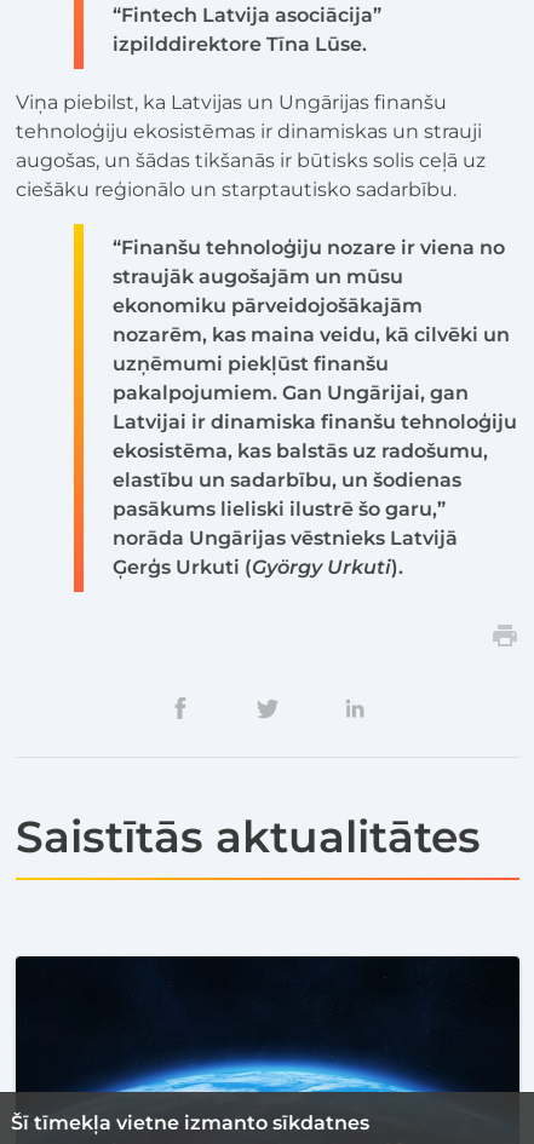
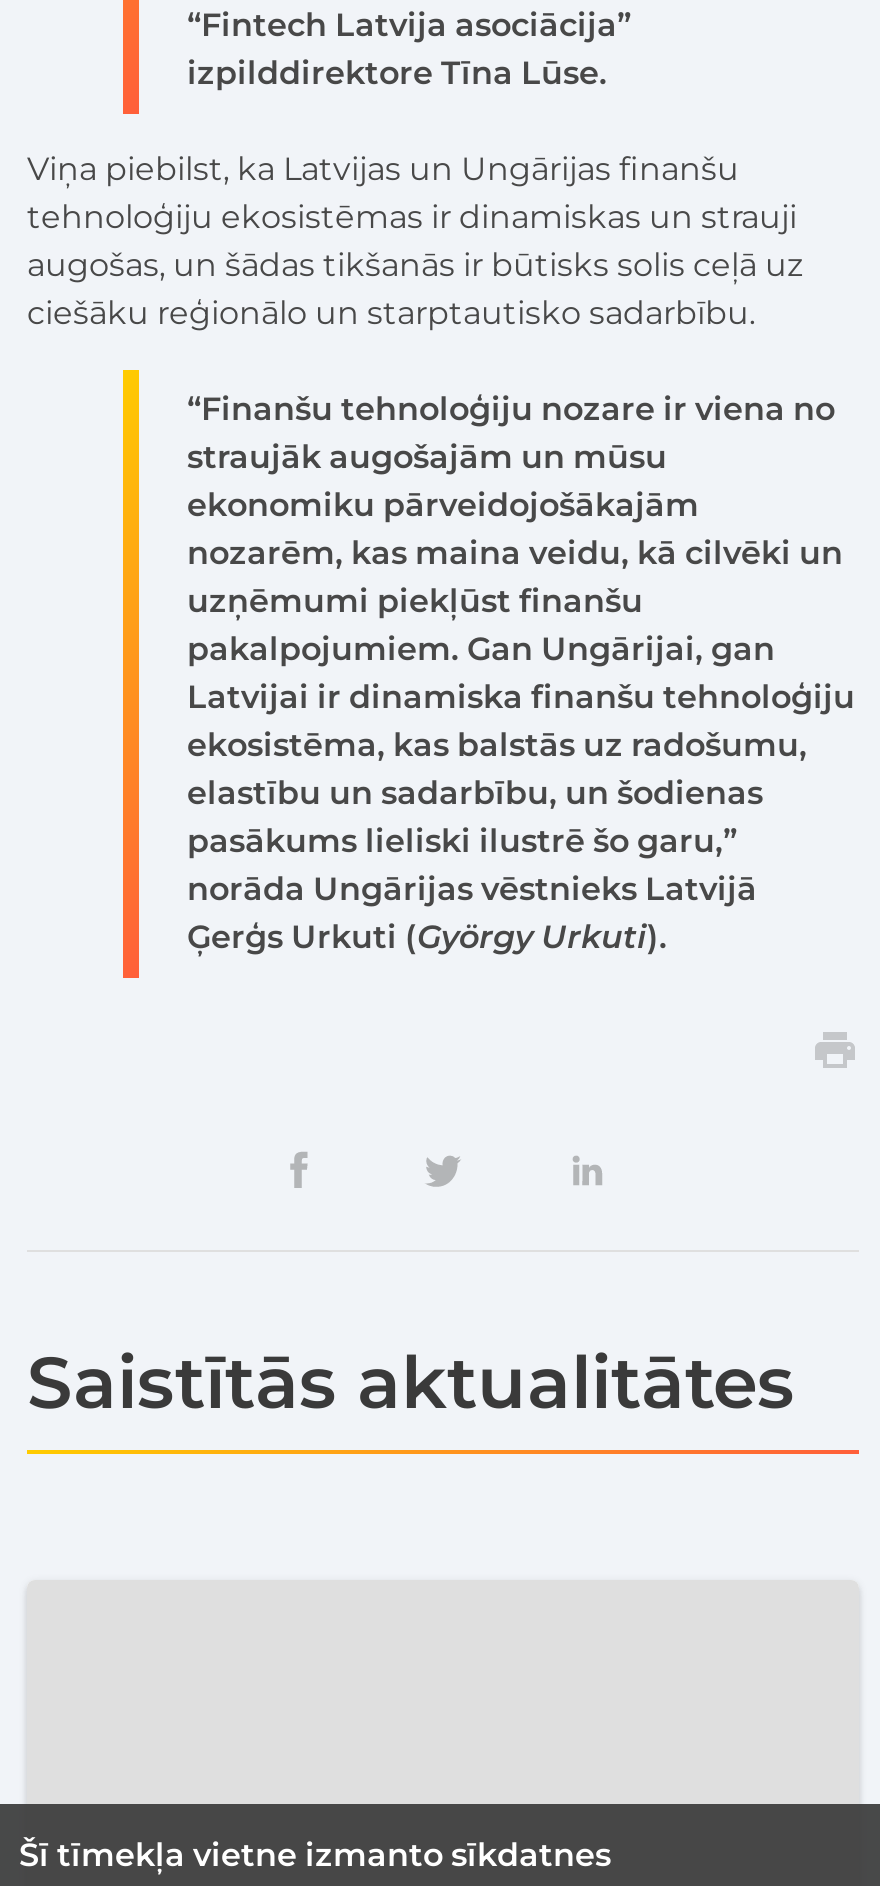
- [image]
